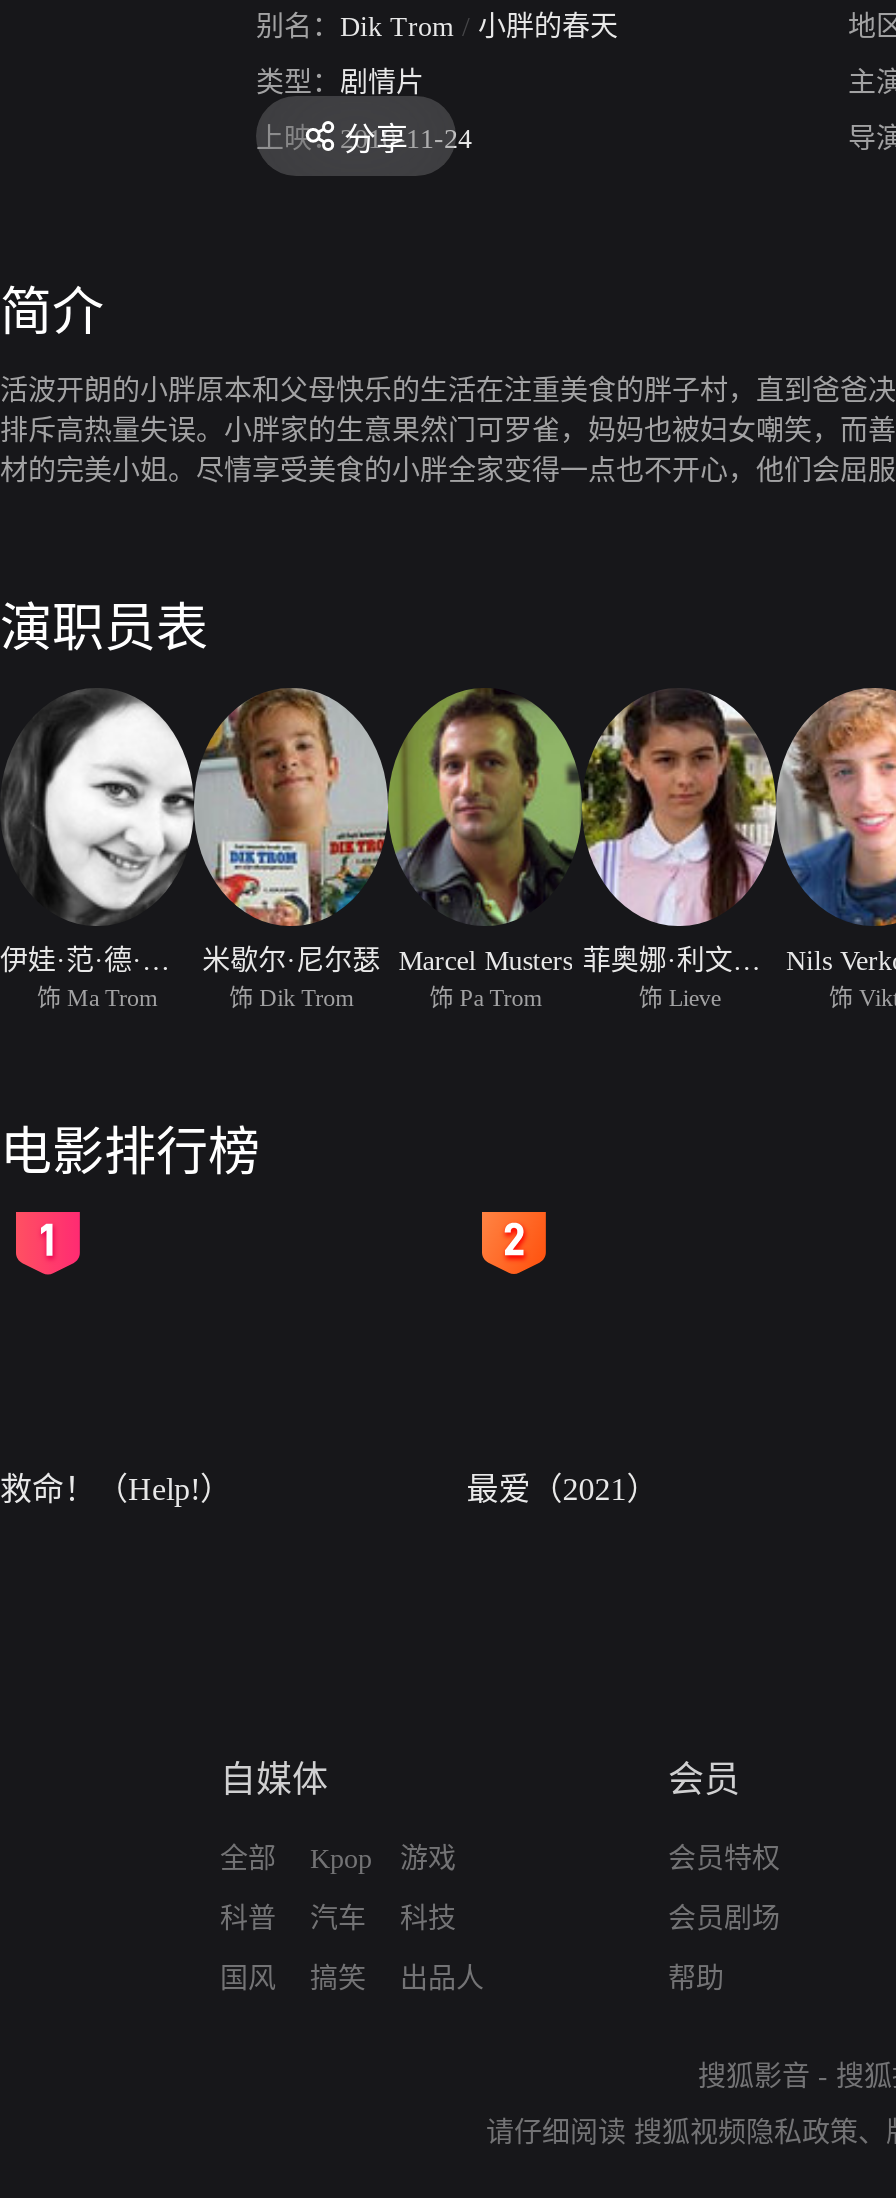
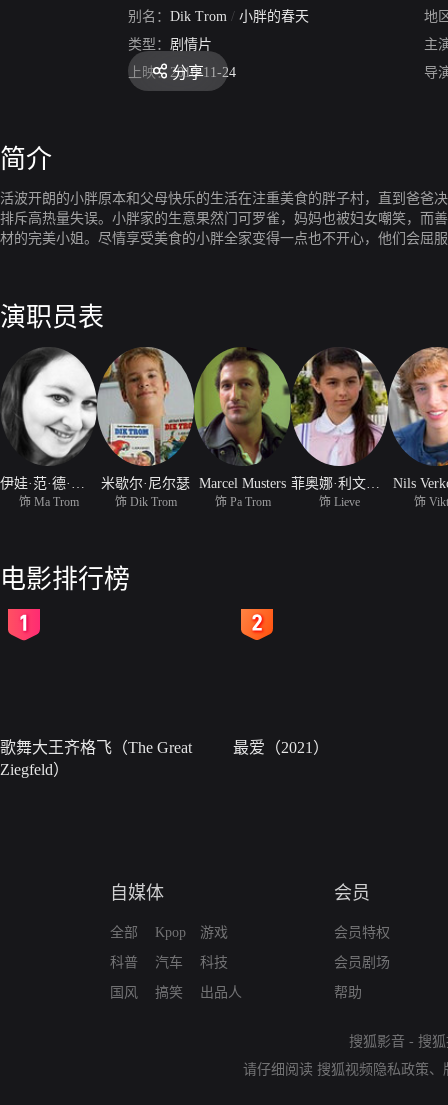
- 救命！（Help!）
+ 歌舞大王齐格飞（The Great
+ Ziegfeld）
